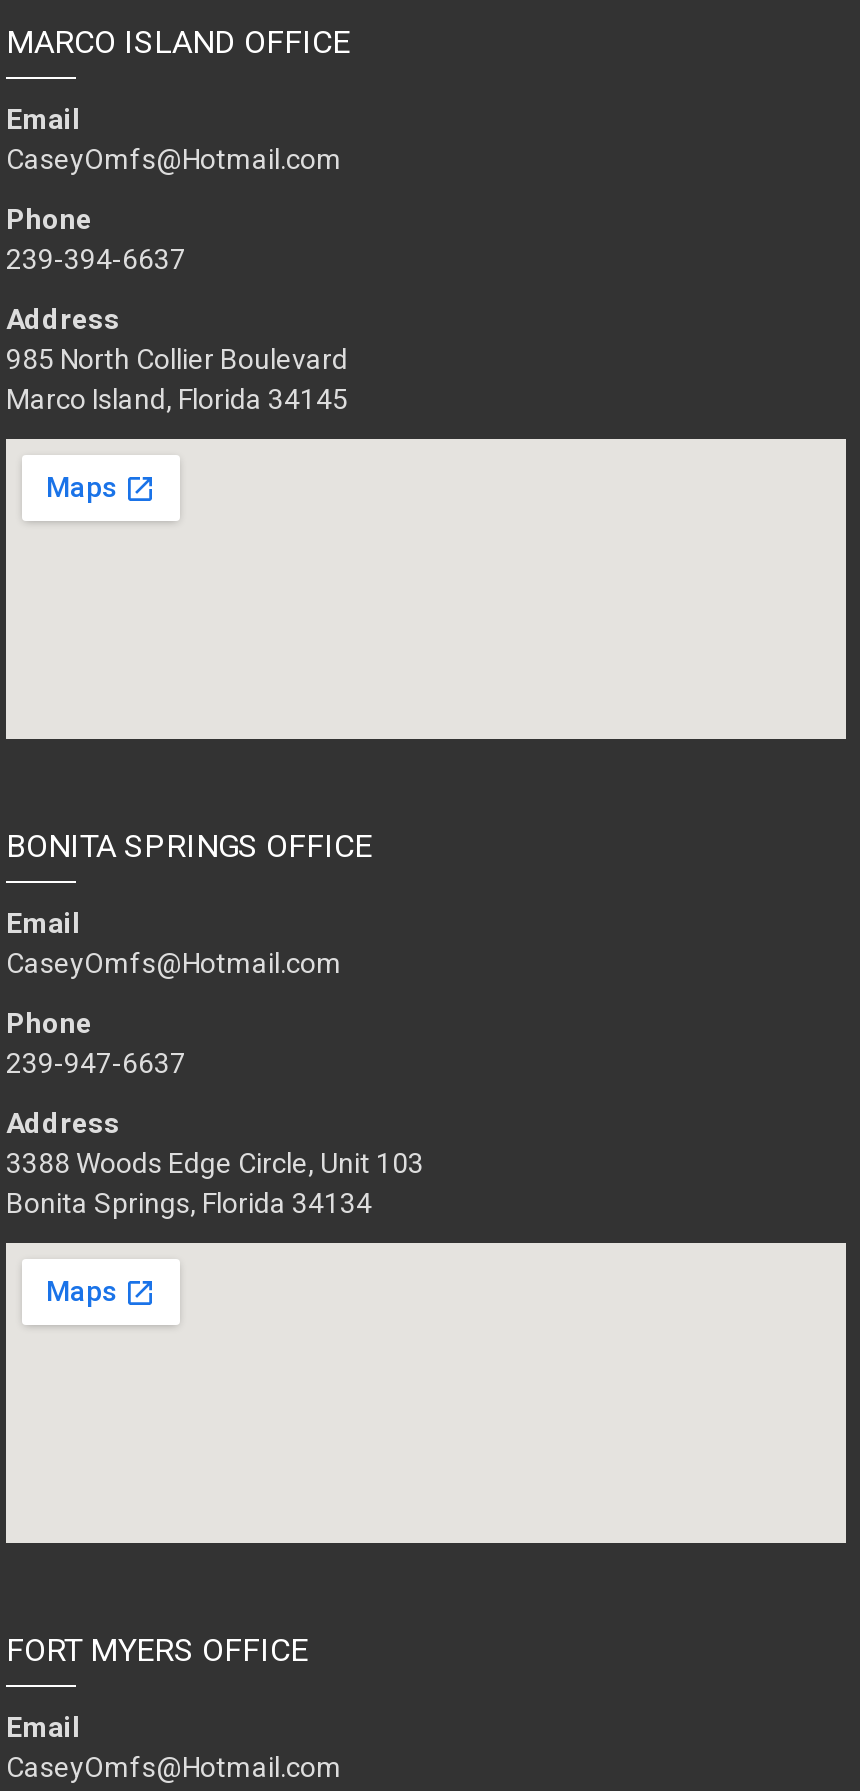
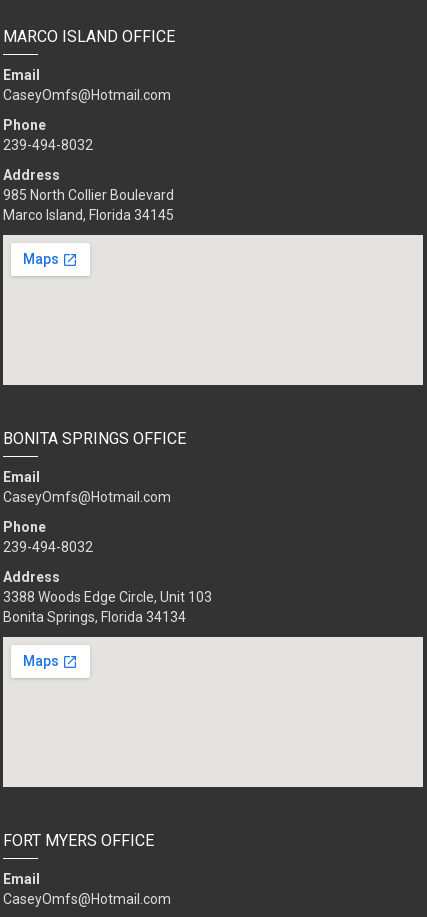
- 239-394-6637
+ 239-494-8032

- 239-947-6637
+ 239-494-8032
